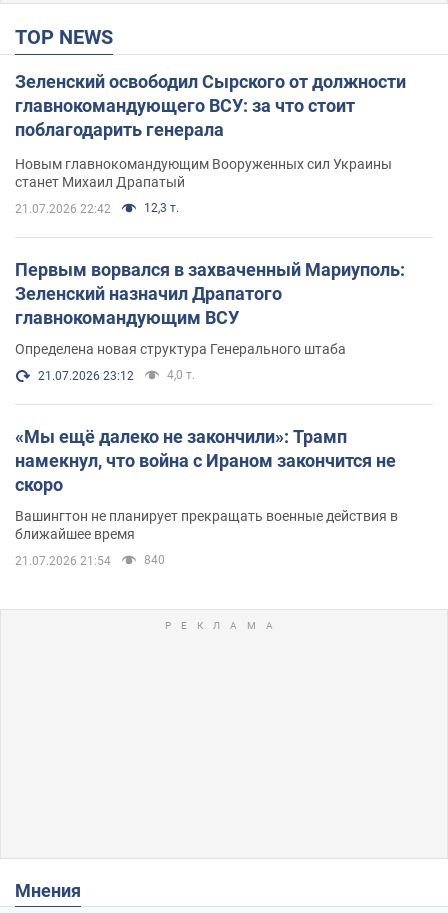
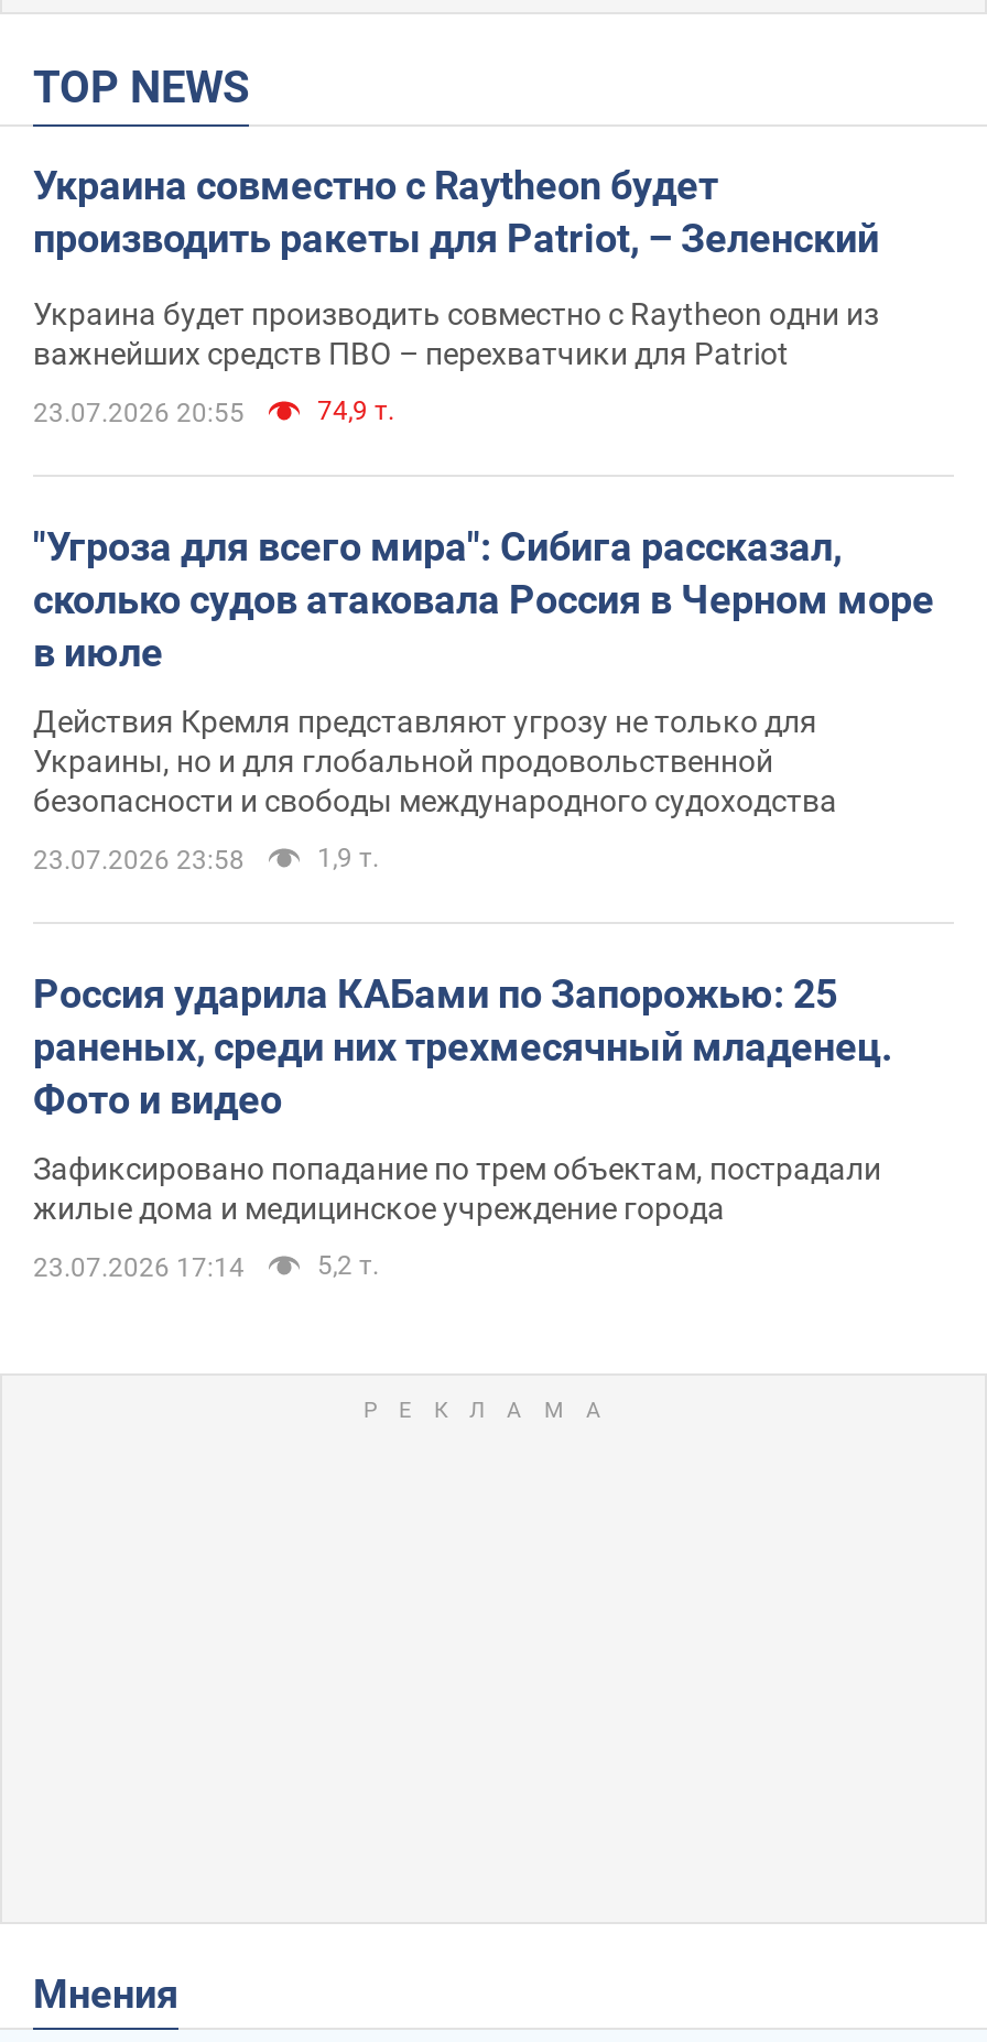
- Зеленский освободил Сырского от должности
- главнокомандующего ВСУ: за что стоит
- поблагодарить генерала
+ Украина совместно с Raytheon будет
+ производить ракеты для Patriot, – Зеленский

- Новым главнокомандующим Вооруженных сил Украины
- станет Михаил Драпатый
+ Украина будет производить совместно с Raytheon одни из
+ важнейших средств ПВО – перехватчики для Patriot

- 21.07.2026 22:42
- 12,3 т.
+ 23.07.2026 20:55
+ 74,9 т.

- Первым ворвался в захваченный Мариуполь:
- Зеленский назначил Драпатого
- главнокомандующим ВСУ
+ "Угроза для всего мира": Сибига рассказал,
+ сколько судов атаковала Россия в Черном море
+ в июле

- Определена новая структура Генерального штаба
+ Действия Кремля представляют угрозу не только для
+ Украины, но и для глобальной продовольственной
+ безопасности и свободы международного судоходства

- 21.07.2026 23:12
- 4,0 т.
+ 23.07.2026 23:58
+ 1,9 т.

- «Мы ещё далеко не закончили»: Трамп
- намекнул, что война с Ираном закончится не
- скоро
+ Россия ударила КАБами по Запорожью: 25
+ раненых, среди них трехмесячный младенец.
+ Фото и видео

- Вашингтон не планирует прекращать военные действия в
- ближайшее время
+ Зафиксировано попадание по трем объектам, пострадали
+ жилые дома и медицинское учреждение города

- 21.07.2026 21:54
- 840
+ 23.07.2026 17:14
+ 5,2 т.
